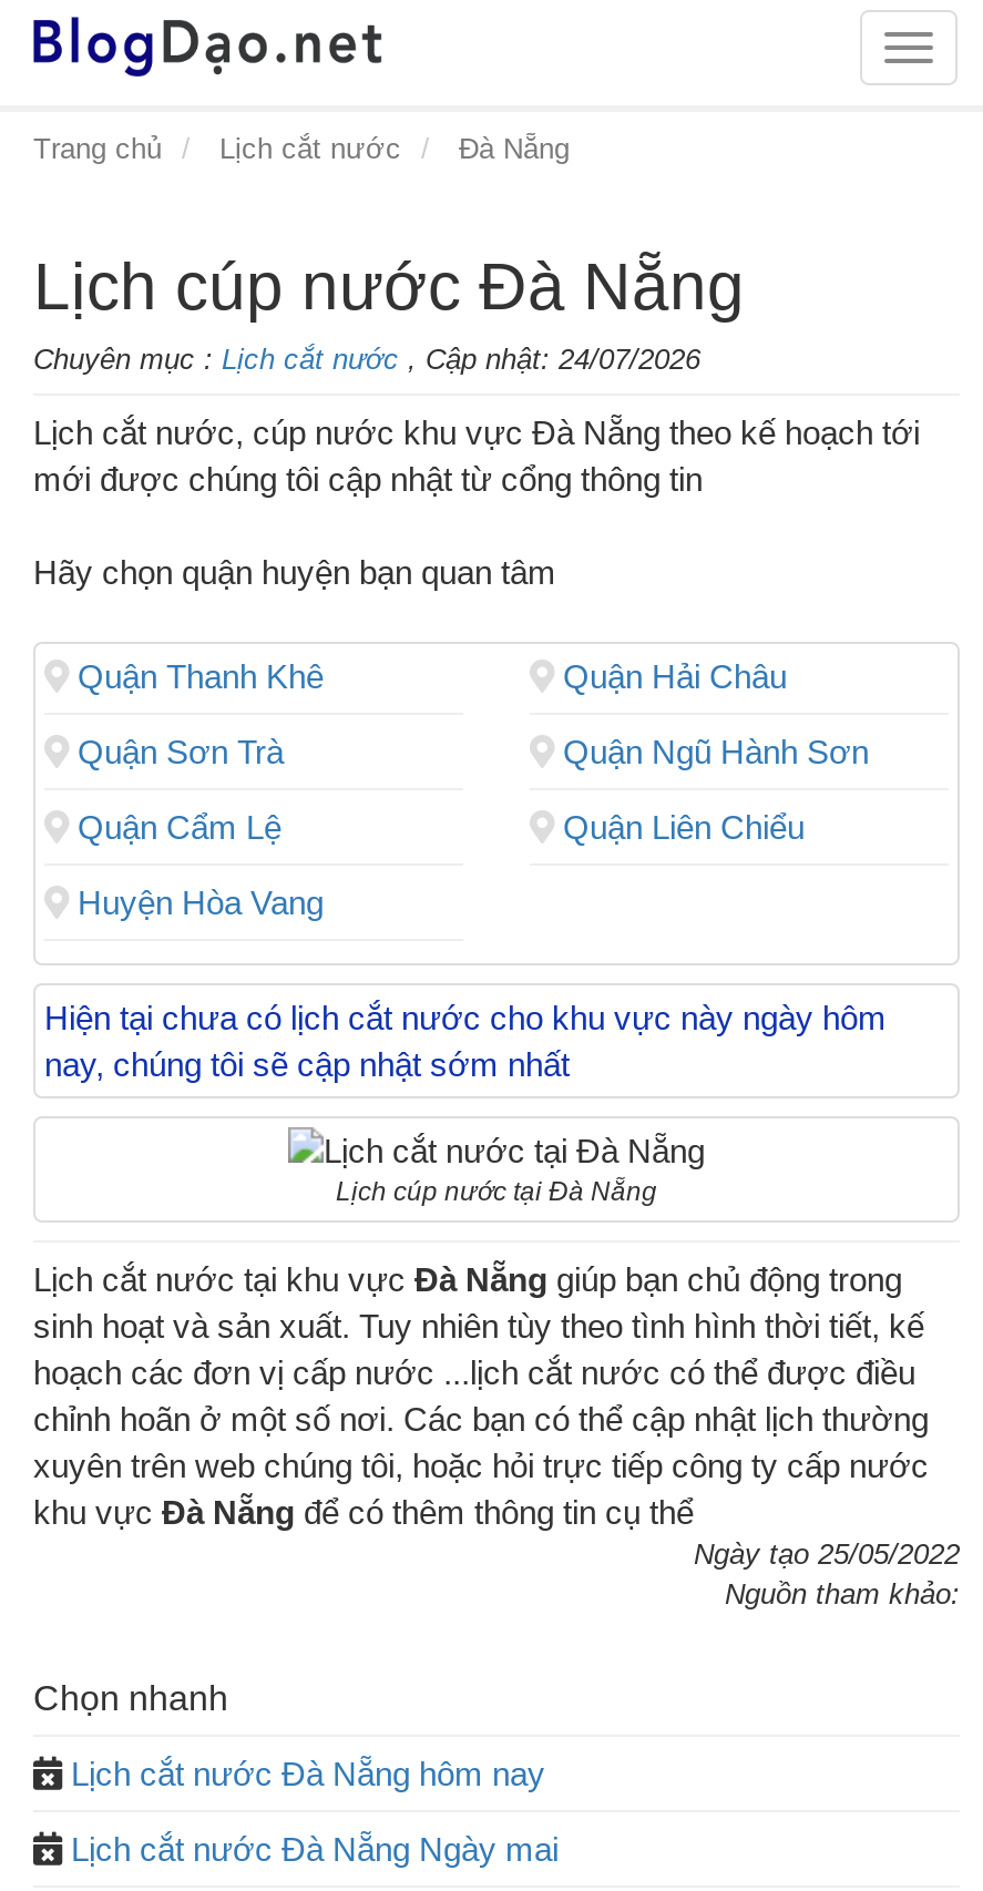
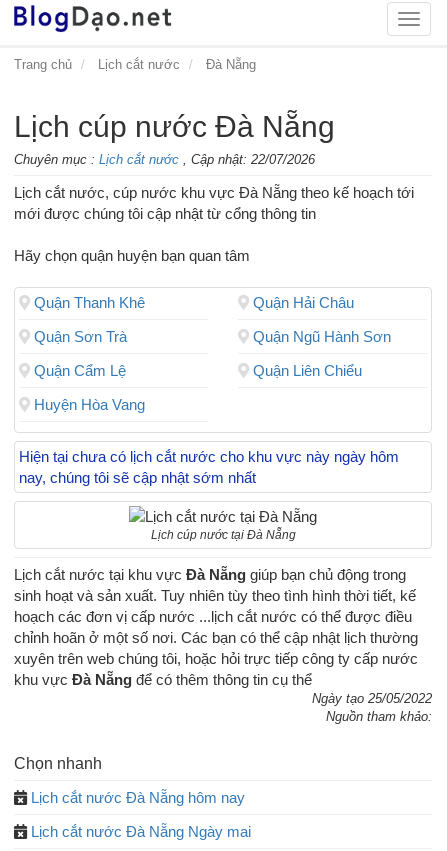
- Chuyên mục : Lịch cắt nước, Cập nhật: 24/07/2026
+ Chuyên mục : Lịch cắt nước, Cập nhật: 22/07/2026
